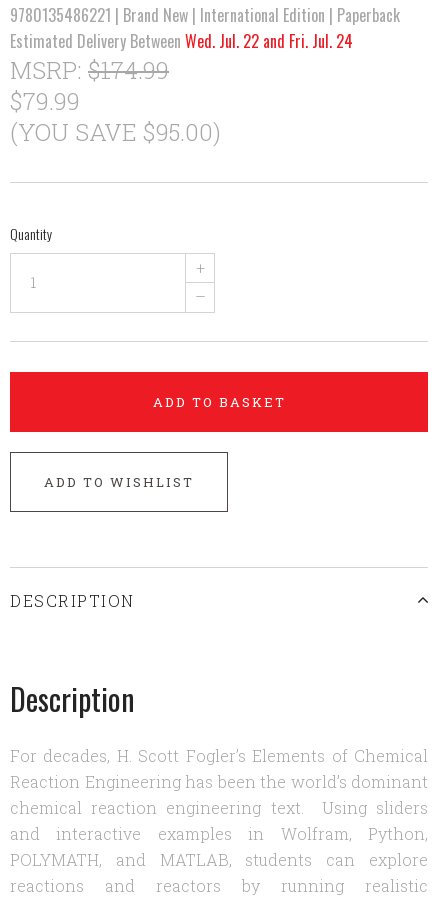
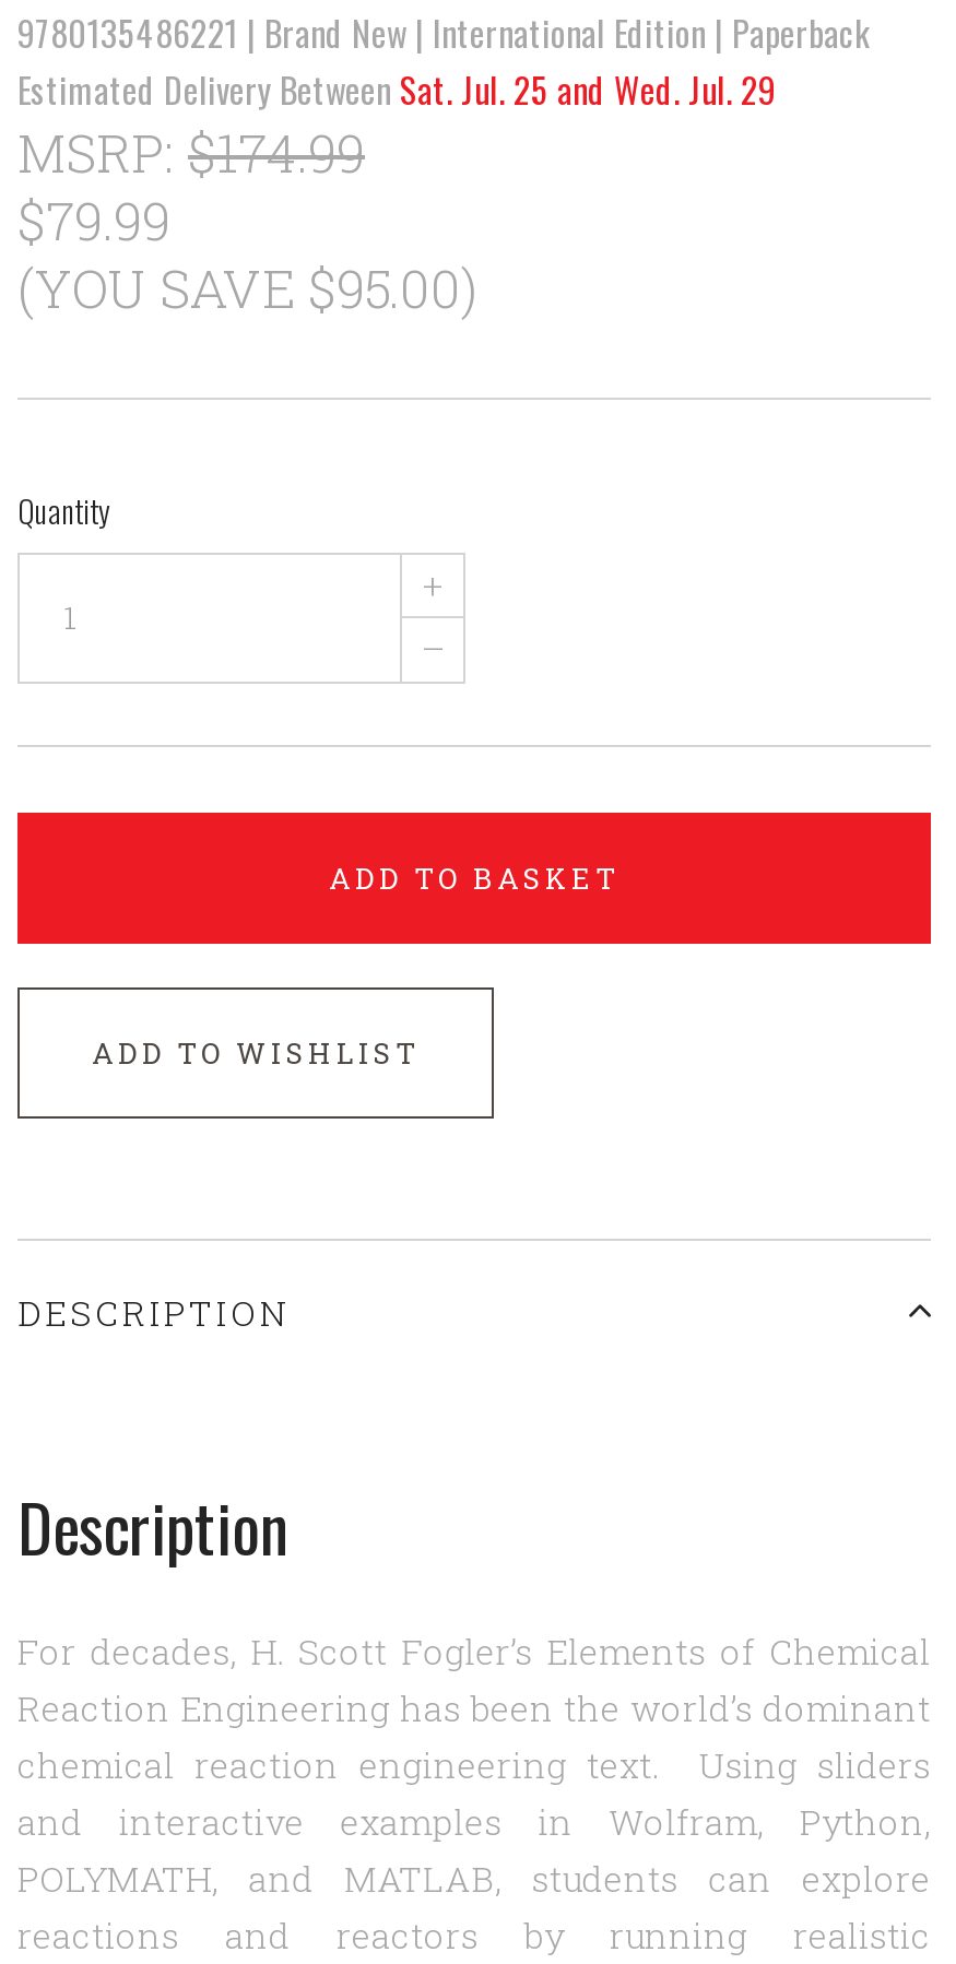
- Estimated Delivery Between Wed. Jul. 22 and Fri. Jul. 24
+ Estimated Delivery Between Sat. Jul. 25 and Wed. Jul. 29
